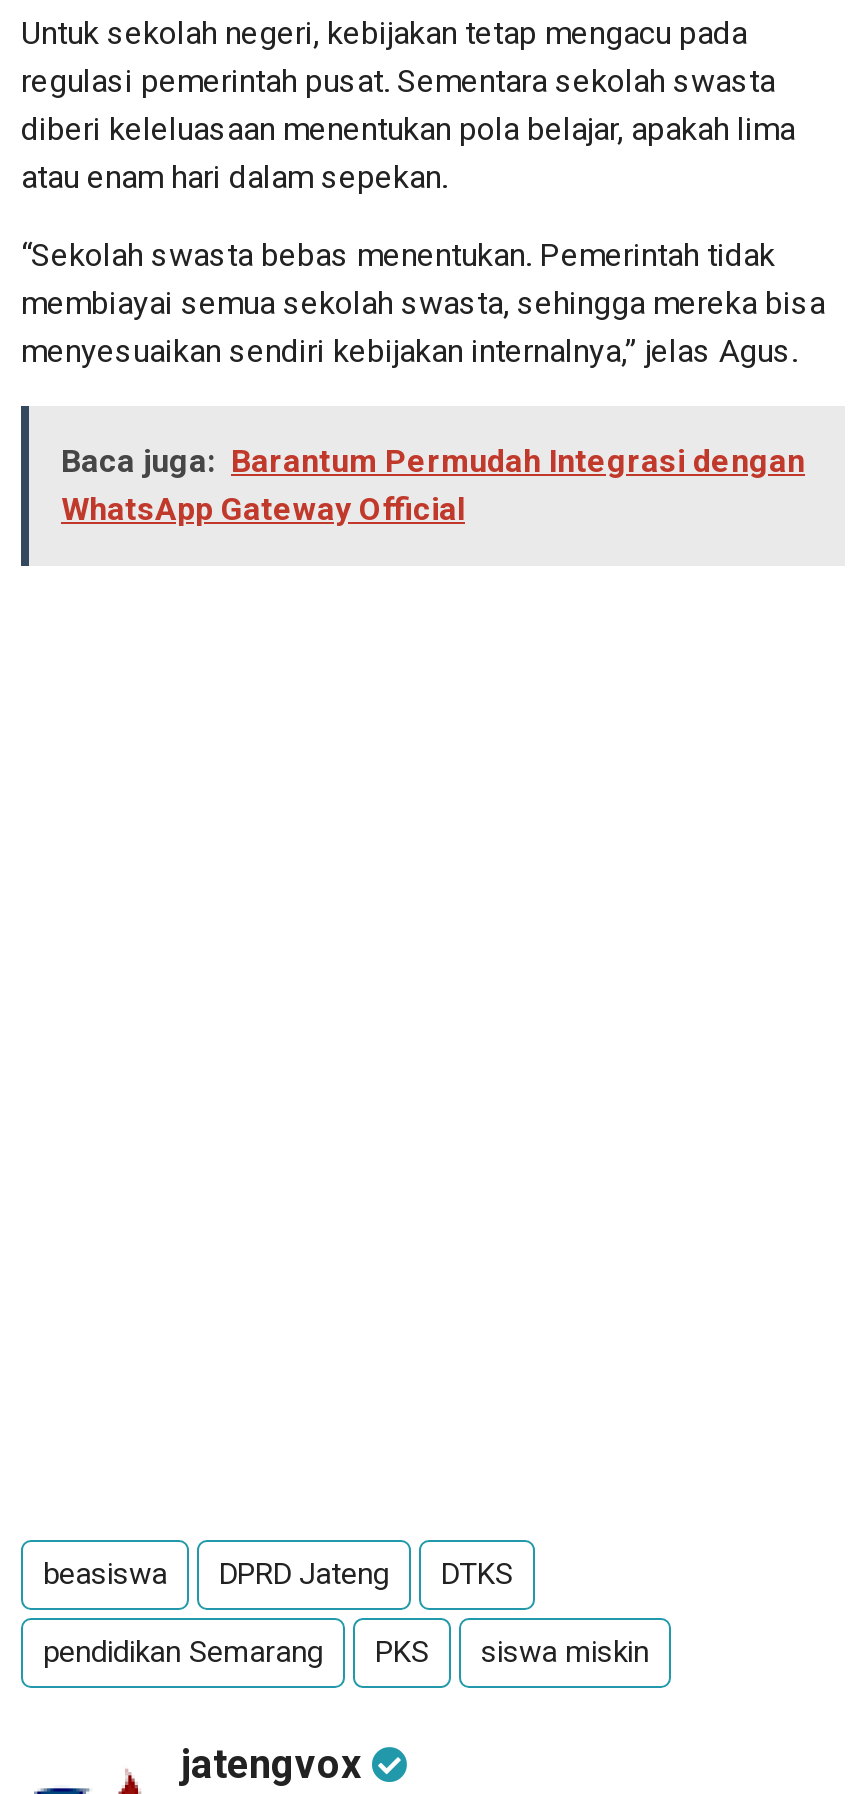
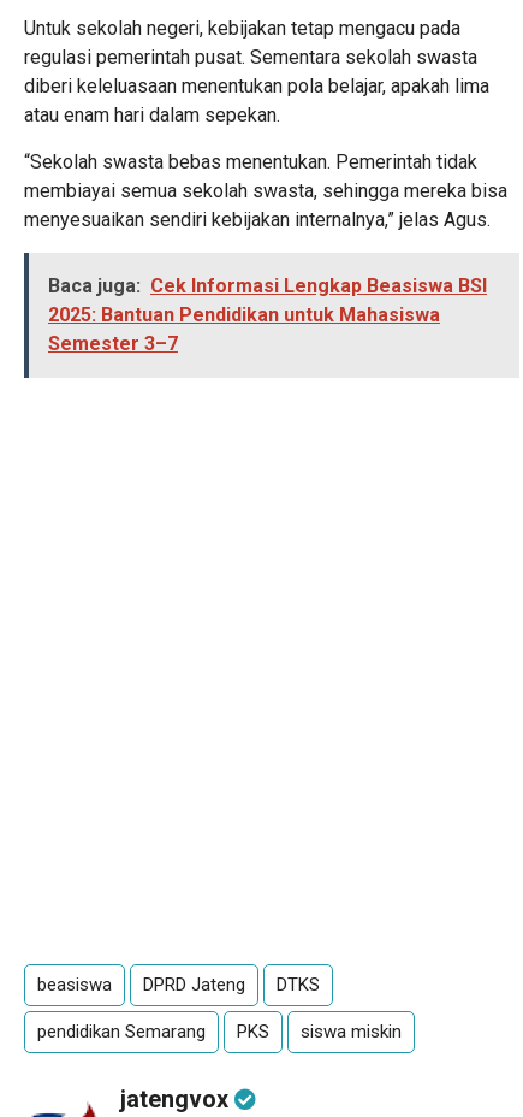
- Baca juga: Barantum Permudah Integrasi dengan
- WhatsApp Gateway Official
+ Baca juga: Cek Informasi Lengkap Beasiswa BSI
+ 2025: Bantuan Pendidikan untuk Mahasiswa
+ Semester 3–7
